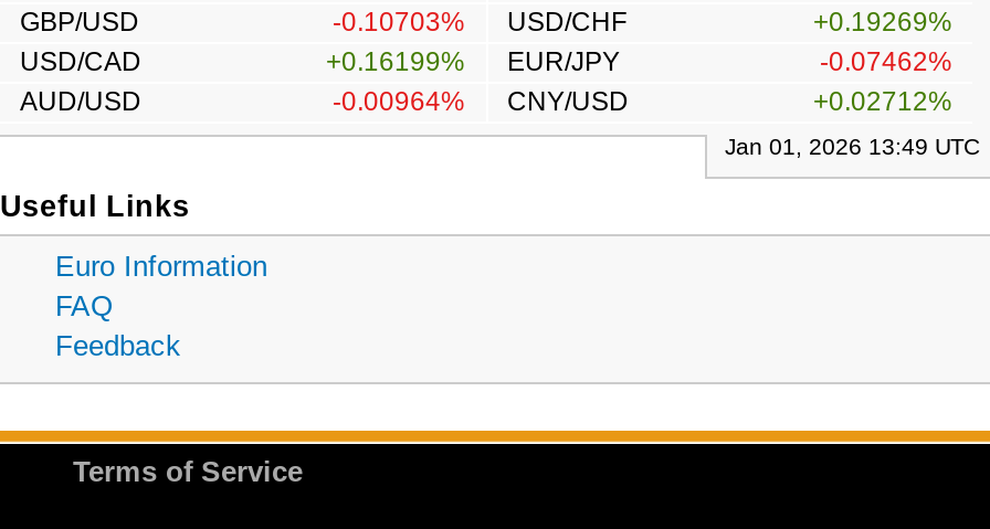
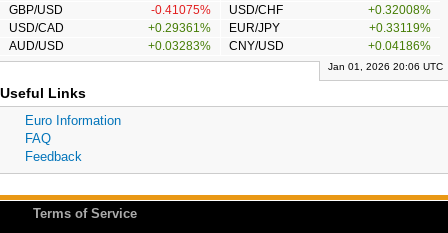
- -0.10703% USD/CHF
+ -0.41075% USD/CHF

- +0.19269%
+ +0.32008%

- +0.16199% EUR/JPY
+ +0.29361% EUR/JPY

- -0.07462%
+ +0.33119%

- -0.00964% CNY/USD
+ +0.03283% CNY/USD

- +0.02712%
+ +0.04186%

- Jan 01, 2026 13:49 UTC
+ Jan 01, 2026 20:06 UTC
